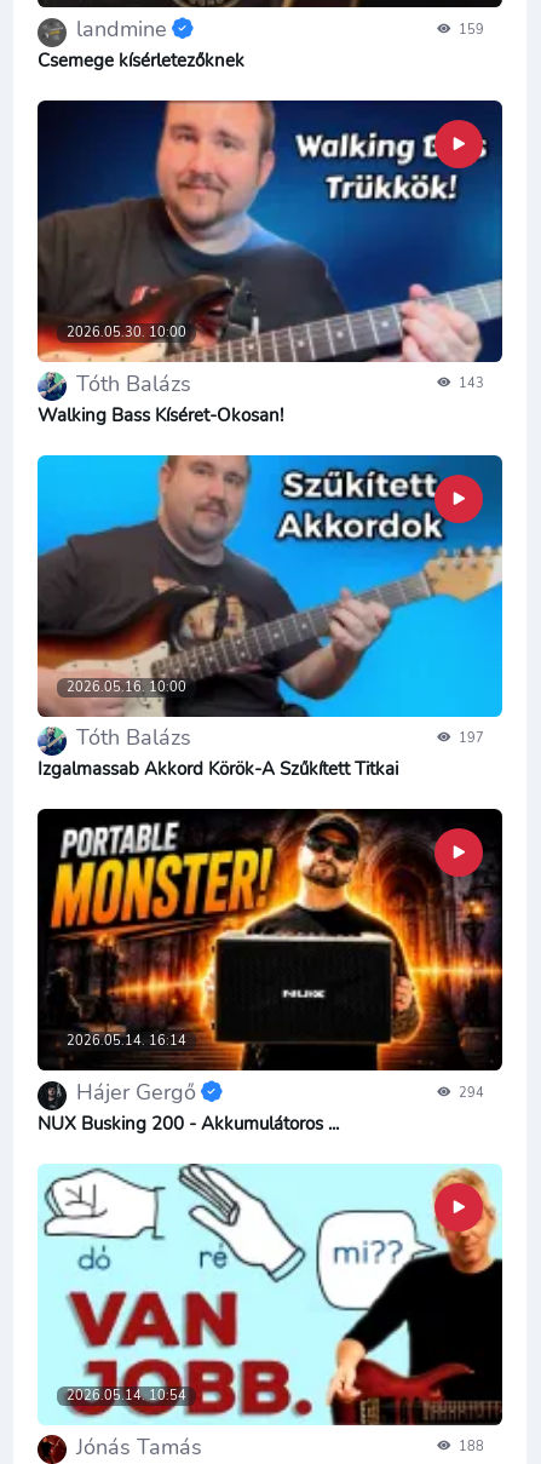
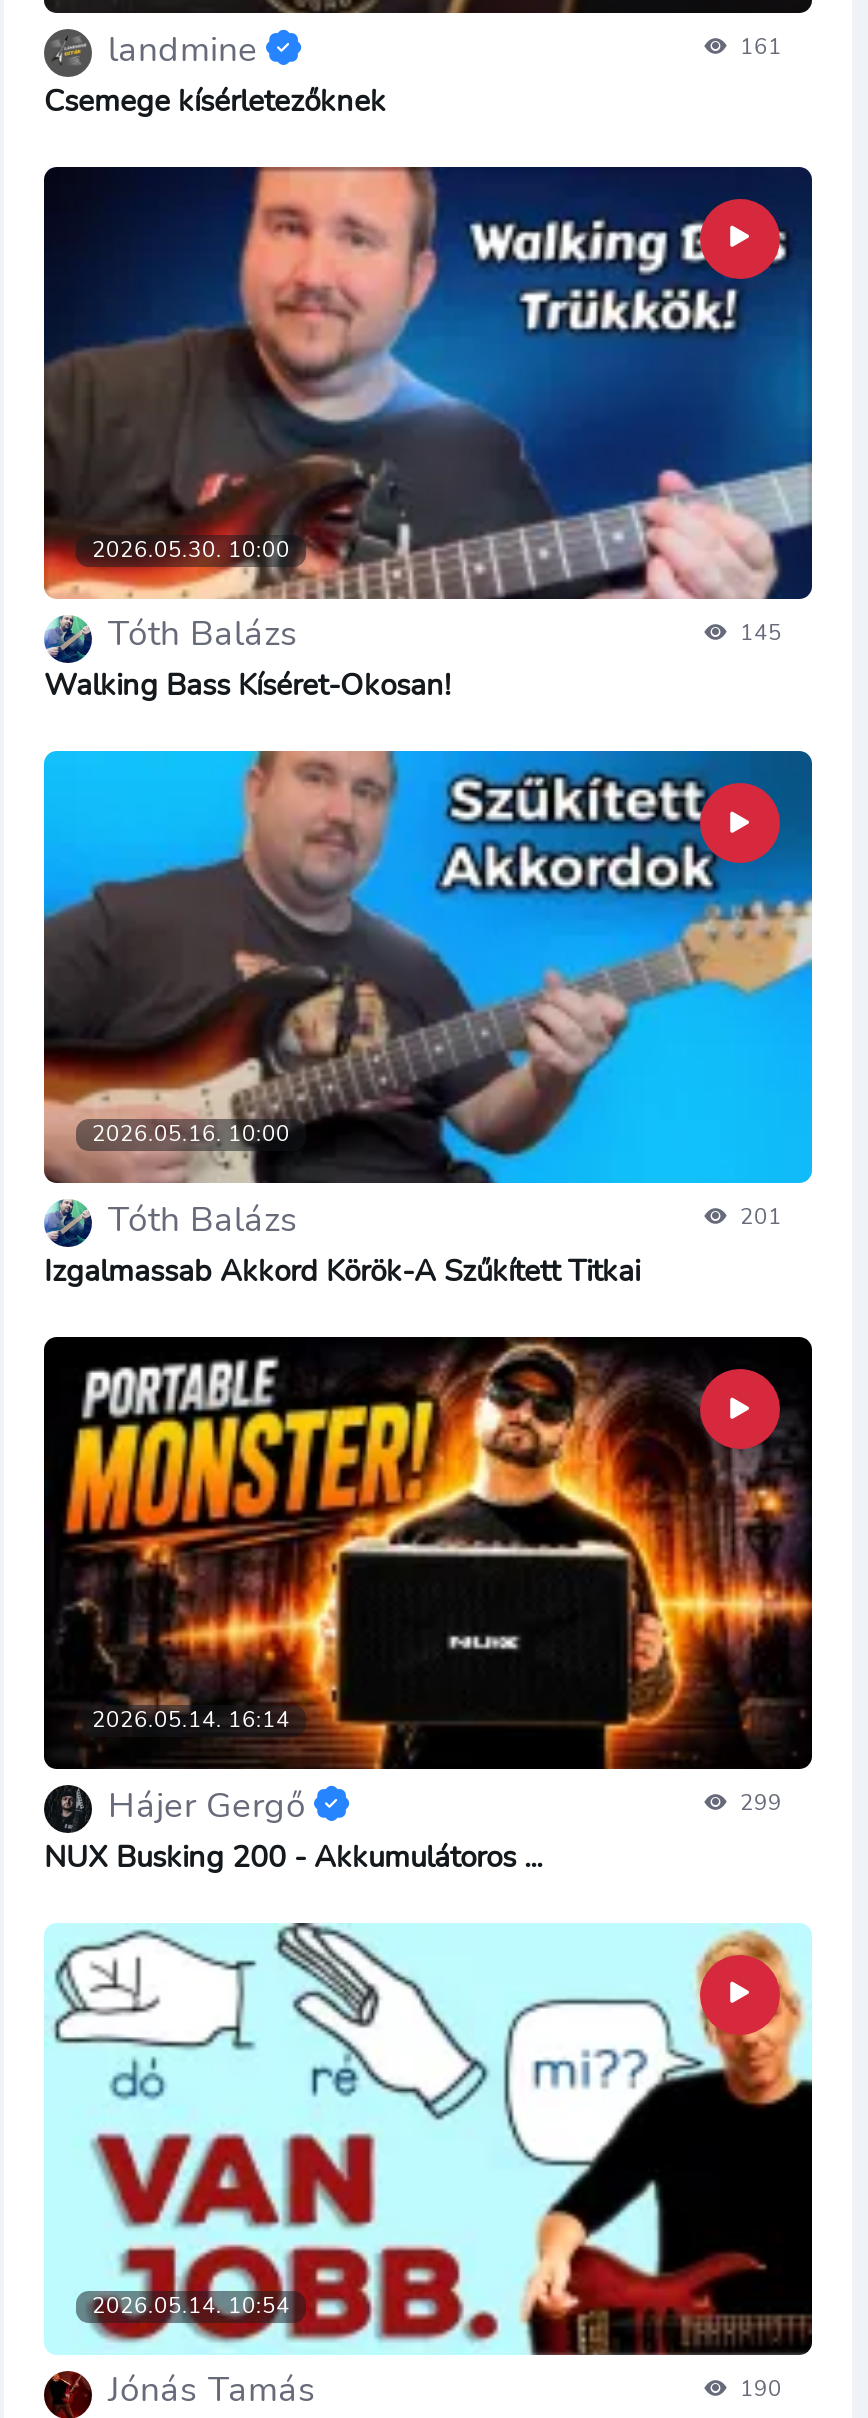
- 159
+ 161

- 143
+ 145

- 197
+ 201

- 294
+ 299

- 188
+ 190
